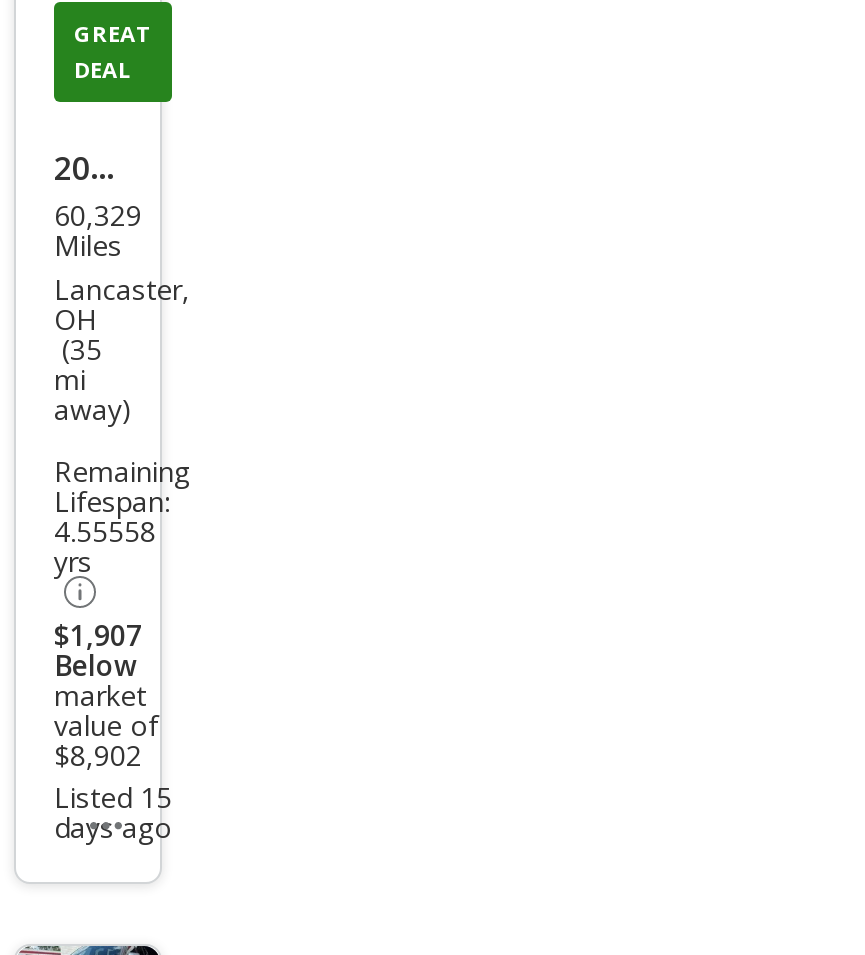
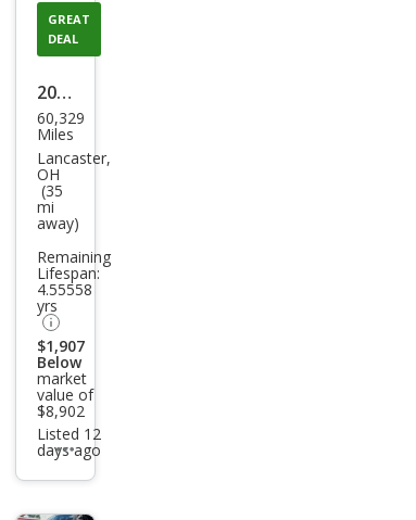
- Listed 15
+ Listed 12
